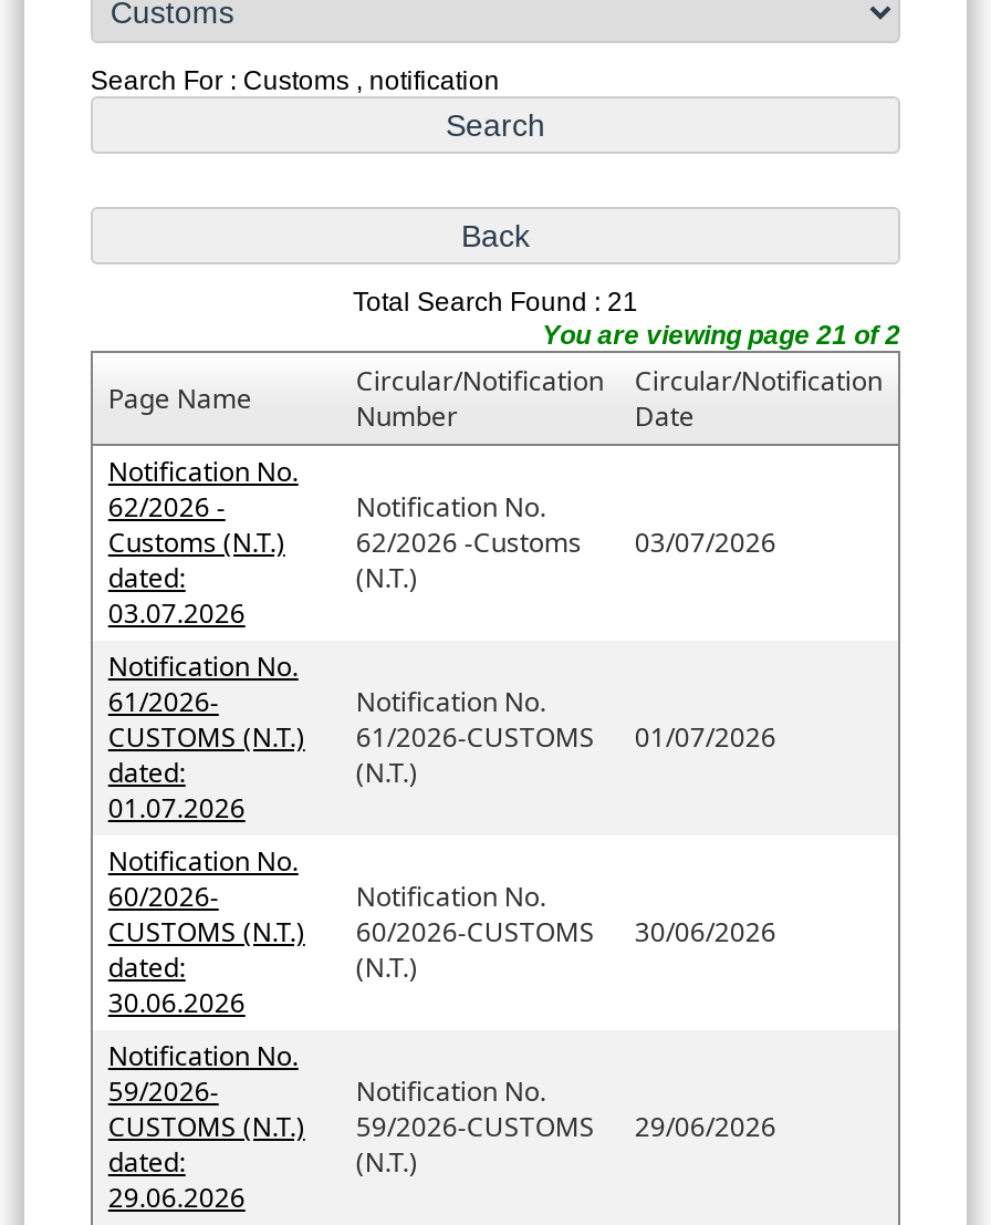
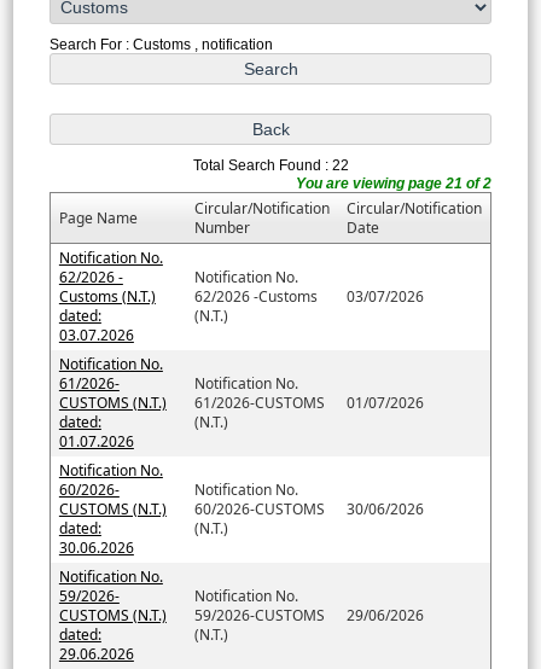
- Total Search Found : 21
+ Total Search Found : 22
